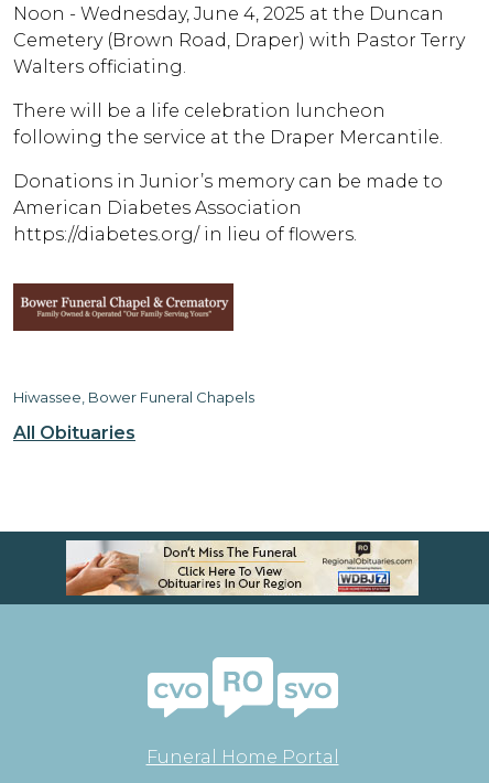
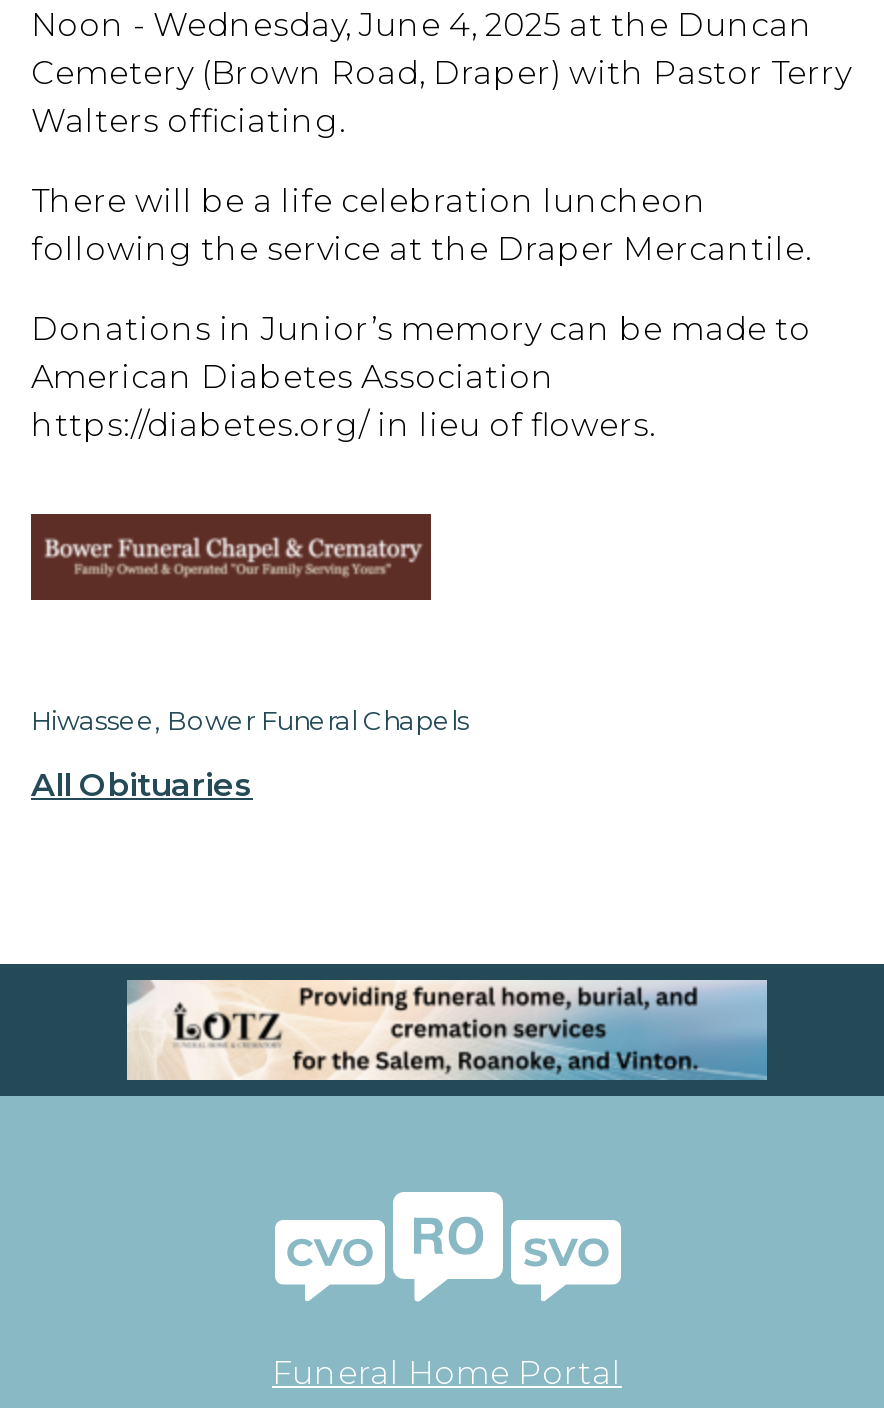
- [image]
+ [image]
